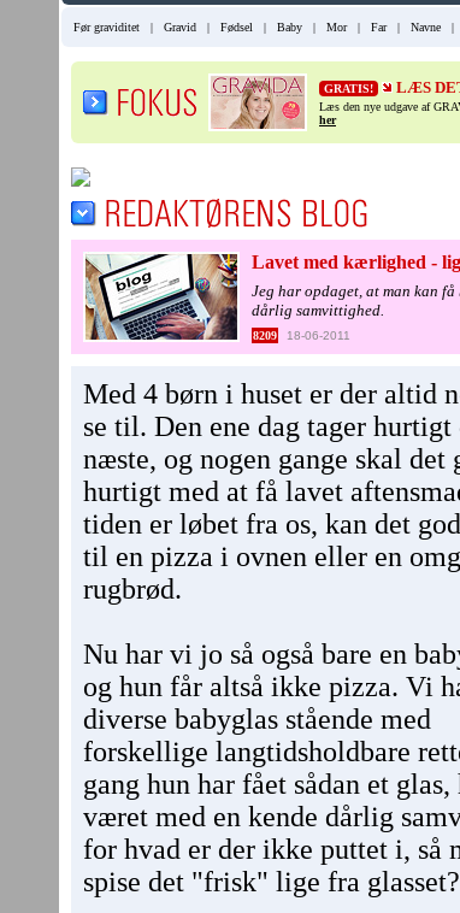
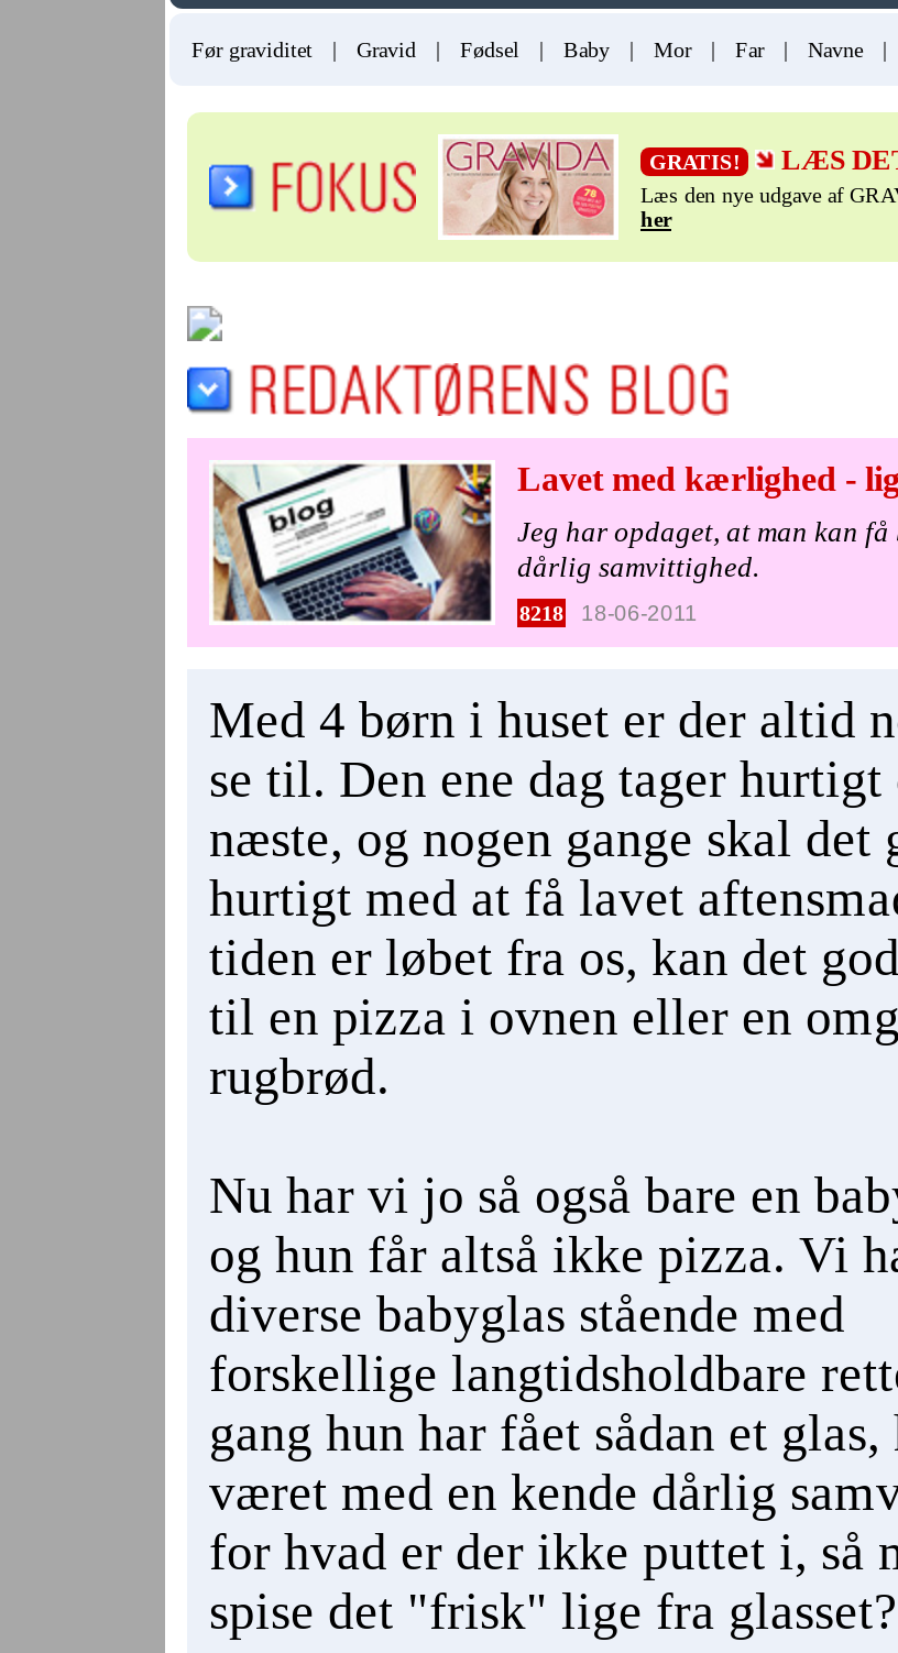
- 8209 18-06-2011
+ 8218 18-06-2011
